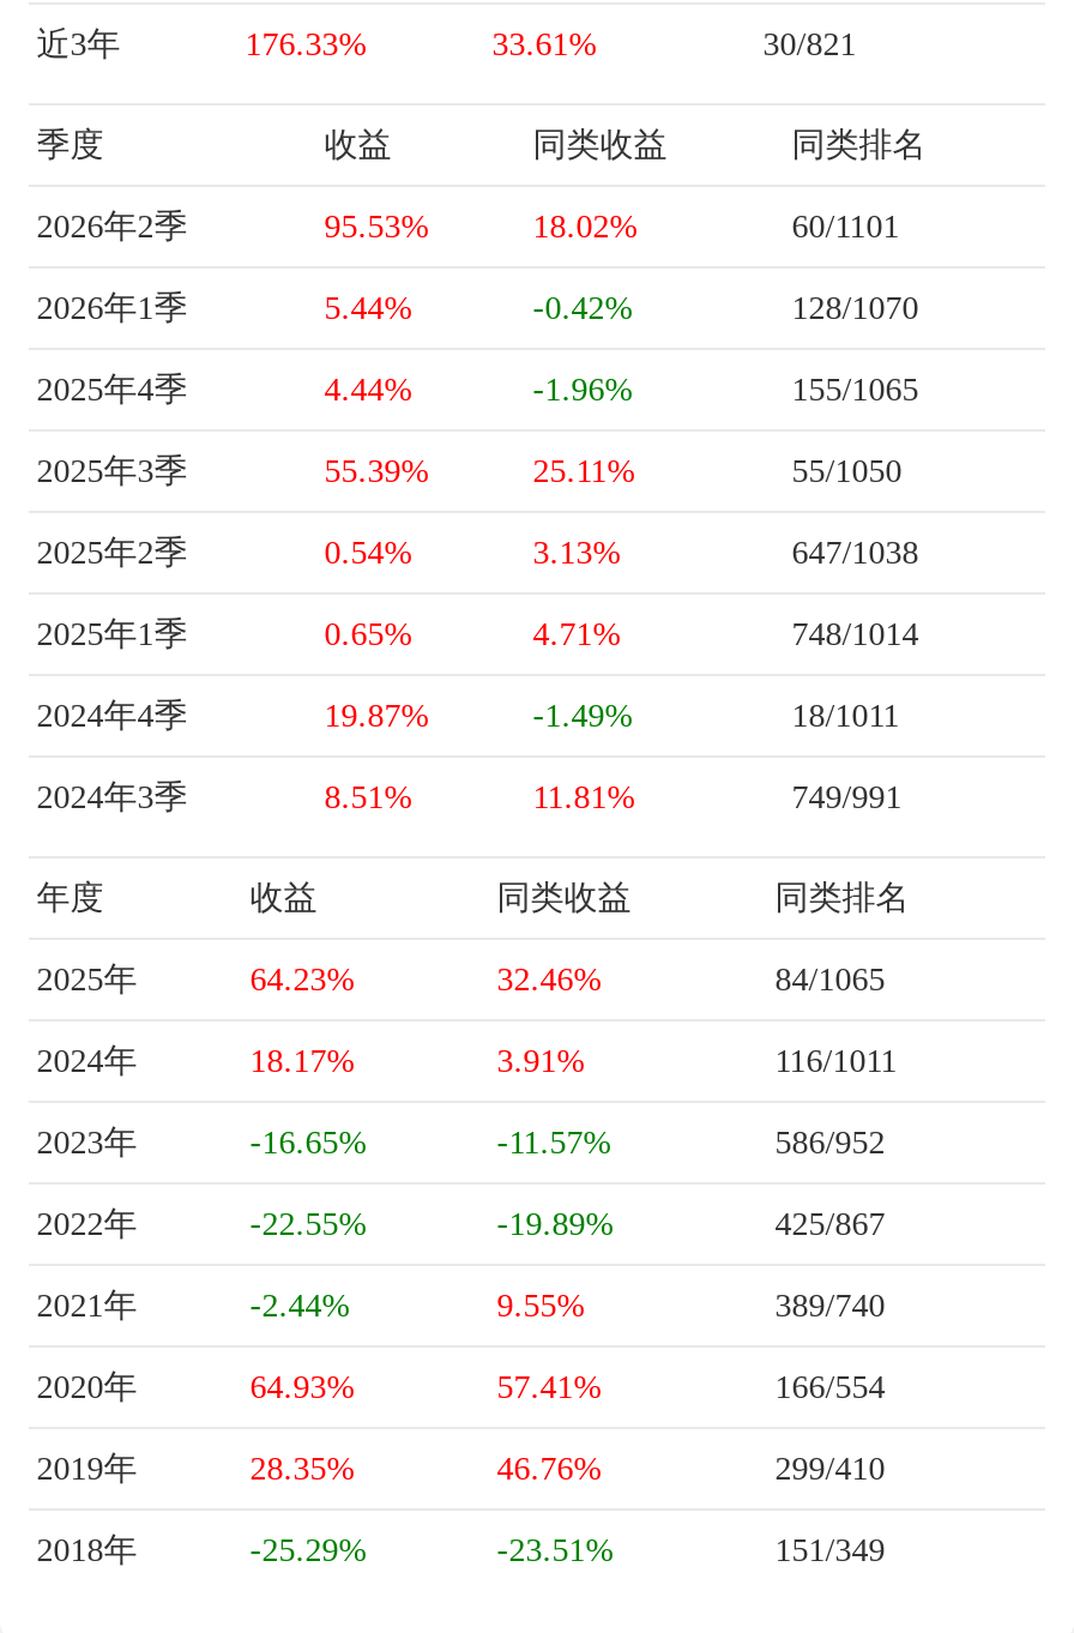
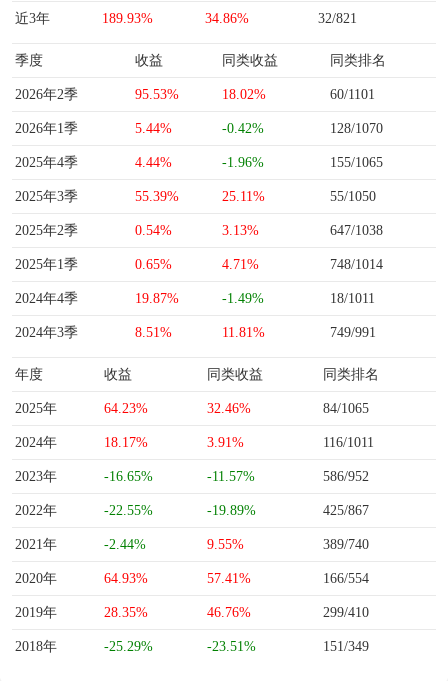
- 176.33%
+ 189.93%

- 33.61%
+ 34.86%

- 30/821
+ 32/821
